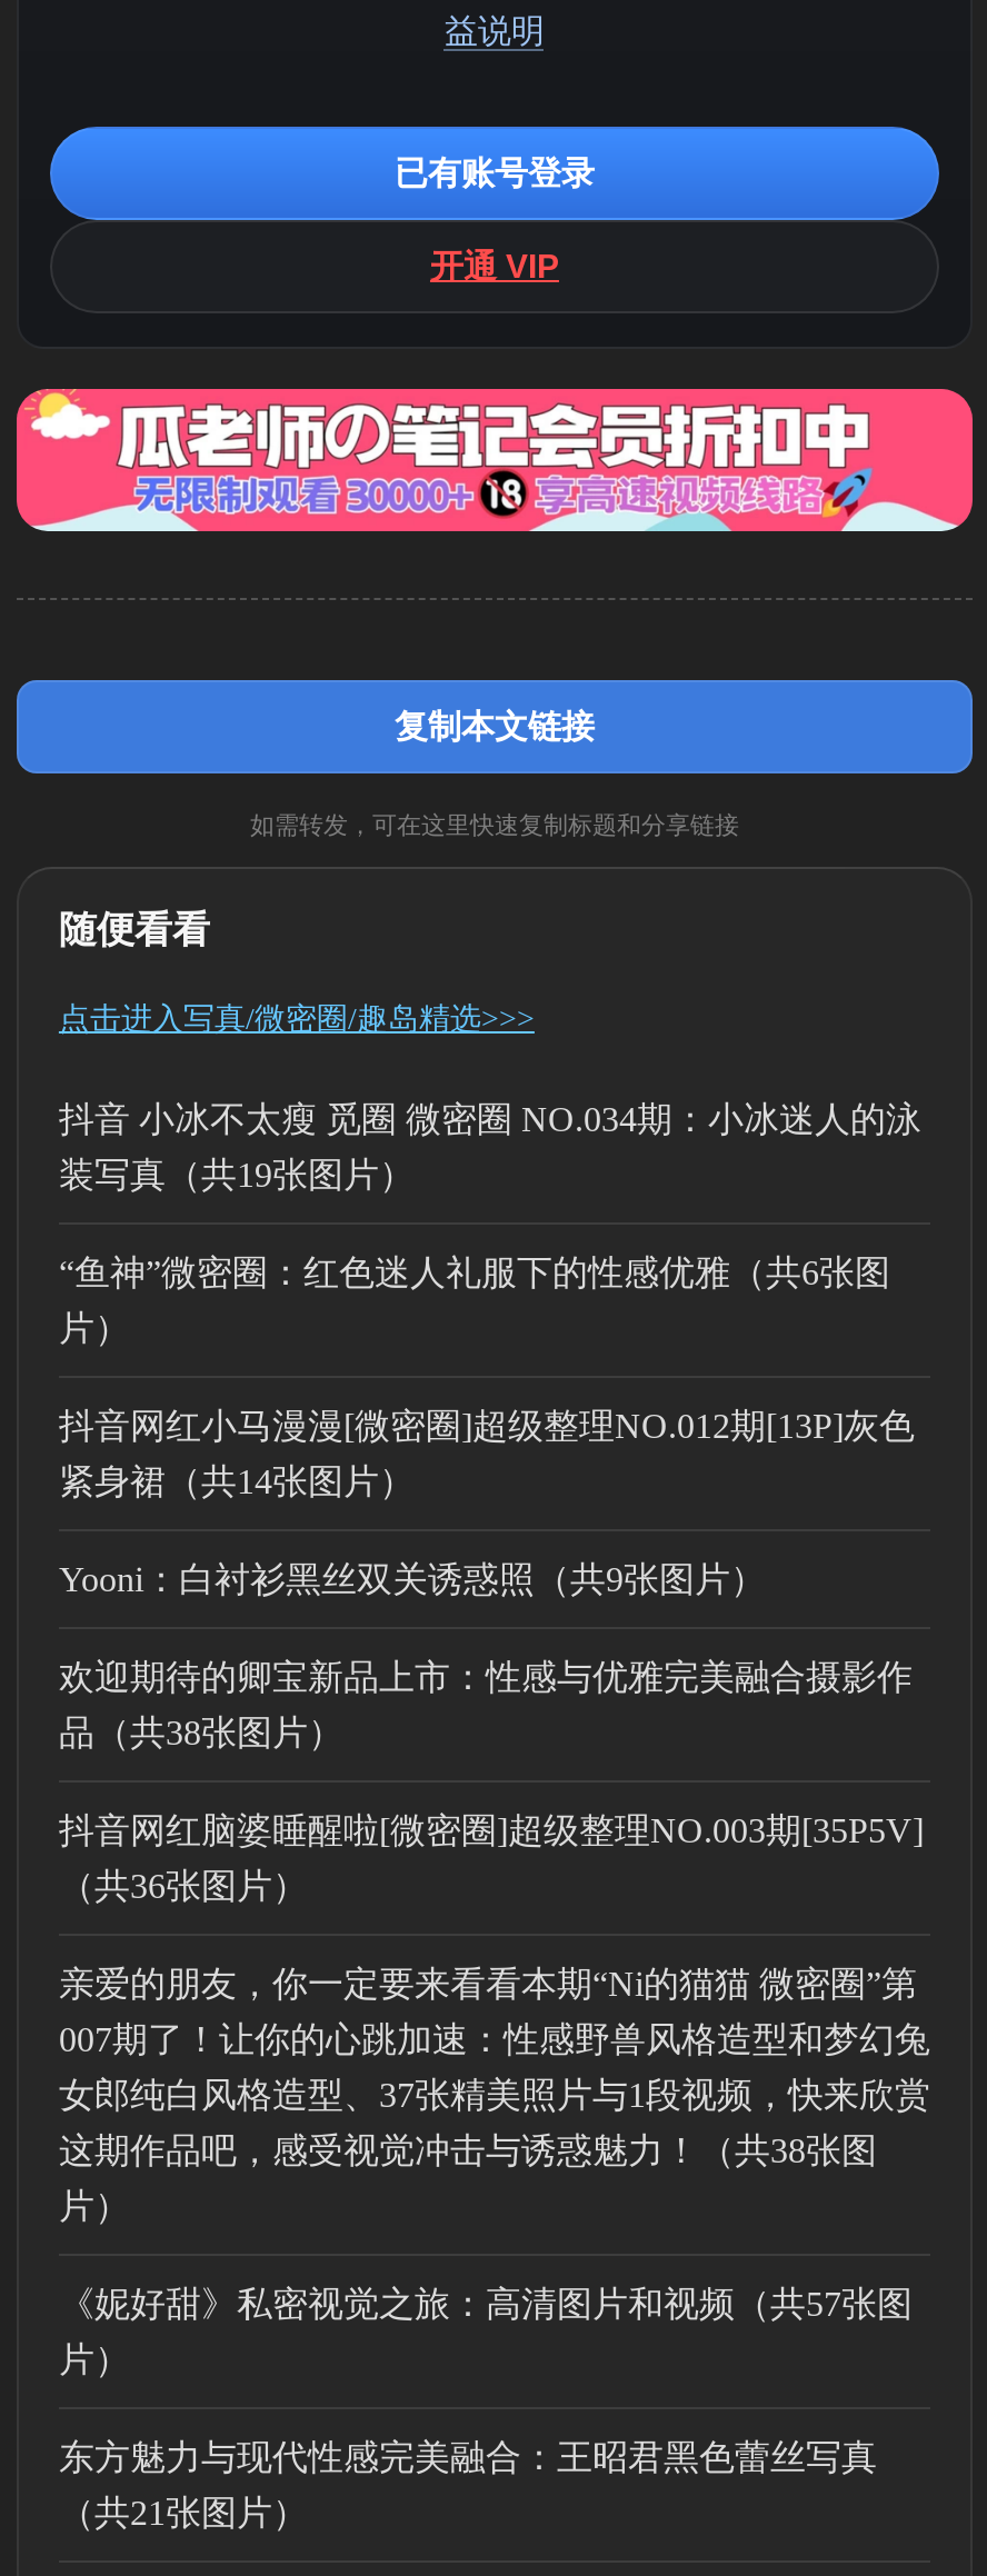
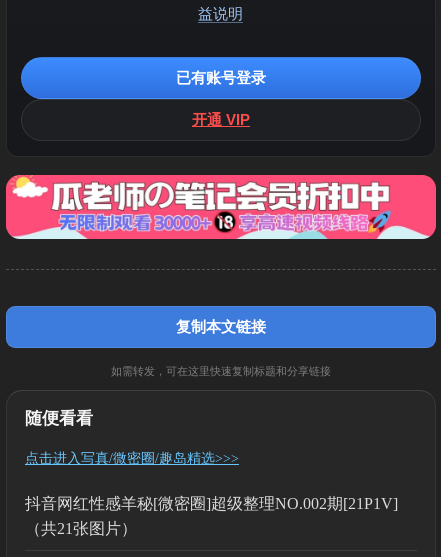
- 抖音 小冰不太瘦 觅圈 微密圈 NO.034期：小冰迷人的泳
- 装写真（共19张图片）
- “鱼神”微密圈：红色迷人礼服下的性感优雅（共6张图
- 片）
- 抖音网红小马漫漫[微密圈]超级整理NO.012期[13P]灰色
- 紧身裙（共14张图片）
- Yooni：白衬衫黑丝双关诱惑照（共9张图片）
- 欢迎期待的卿宝新品上市：性感与优雅完美融合摄影作
- 品（共38张图片）
- 抖音网红脑婆睡醒啦[微密圈]超级整理NO.003期[35P5V]
- （共36张图片）
- 亲爱的朋友，你一定要来看看本期“Ni的猫猫 微密圈”第
- 007期了！让你的心跳加速：性感野兽风格造型和梦幻兔
- 女郎纯白风格造型、37张精美照片与1段视频，快来欣赏
- 这期作品吧，感受视觉冲击与诱惑魅力！（共38张图
- 片）
- 《妮好甜》私密视觉之旅：高清图片和视频（共57张图
- 片）
- 东方魅力与现代性感完美融合：王昭君黑色蕾丝写真
+ 抖音网红性感羊秘[微密圈]超级整理NO.002期[21P1V]
